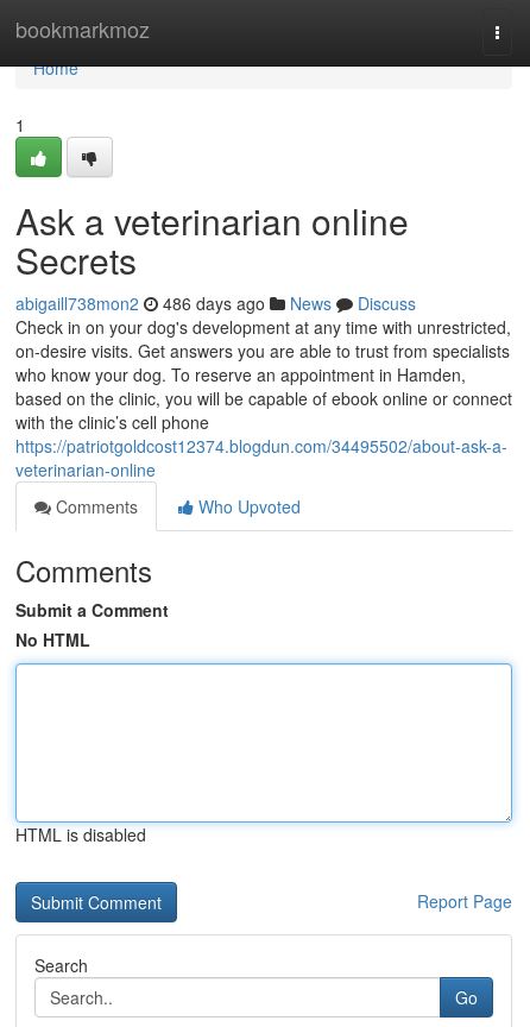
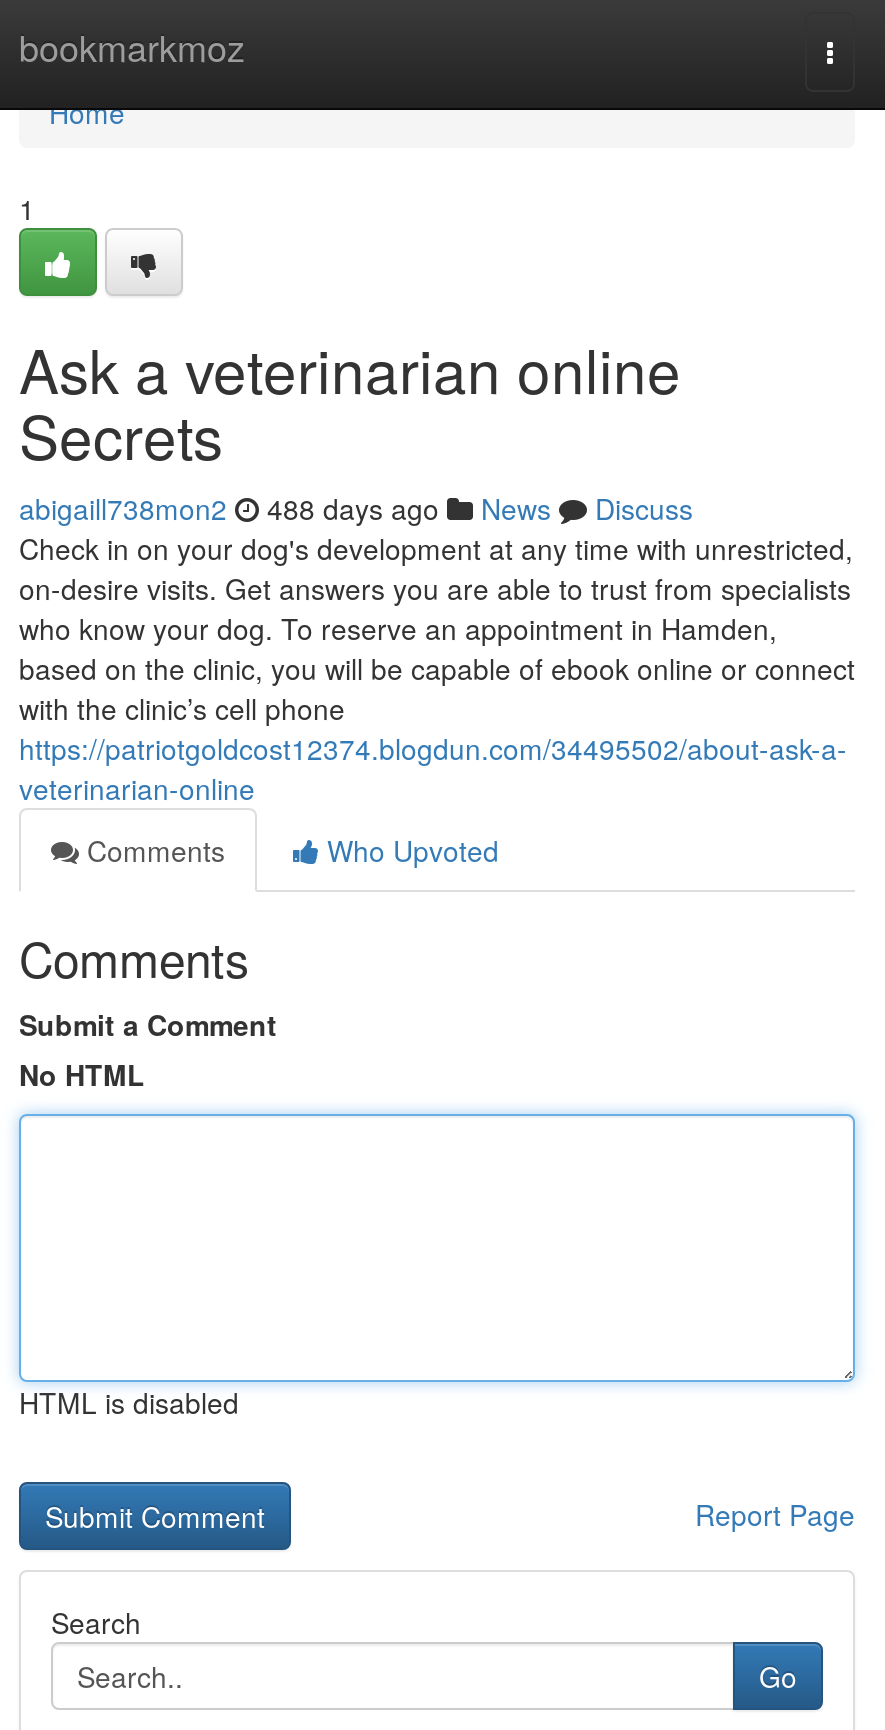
- abigaill738mon2 486 days ago News Discuss
+ abigaill738mon2 488 days ago News Discuss
